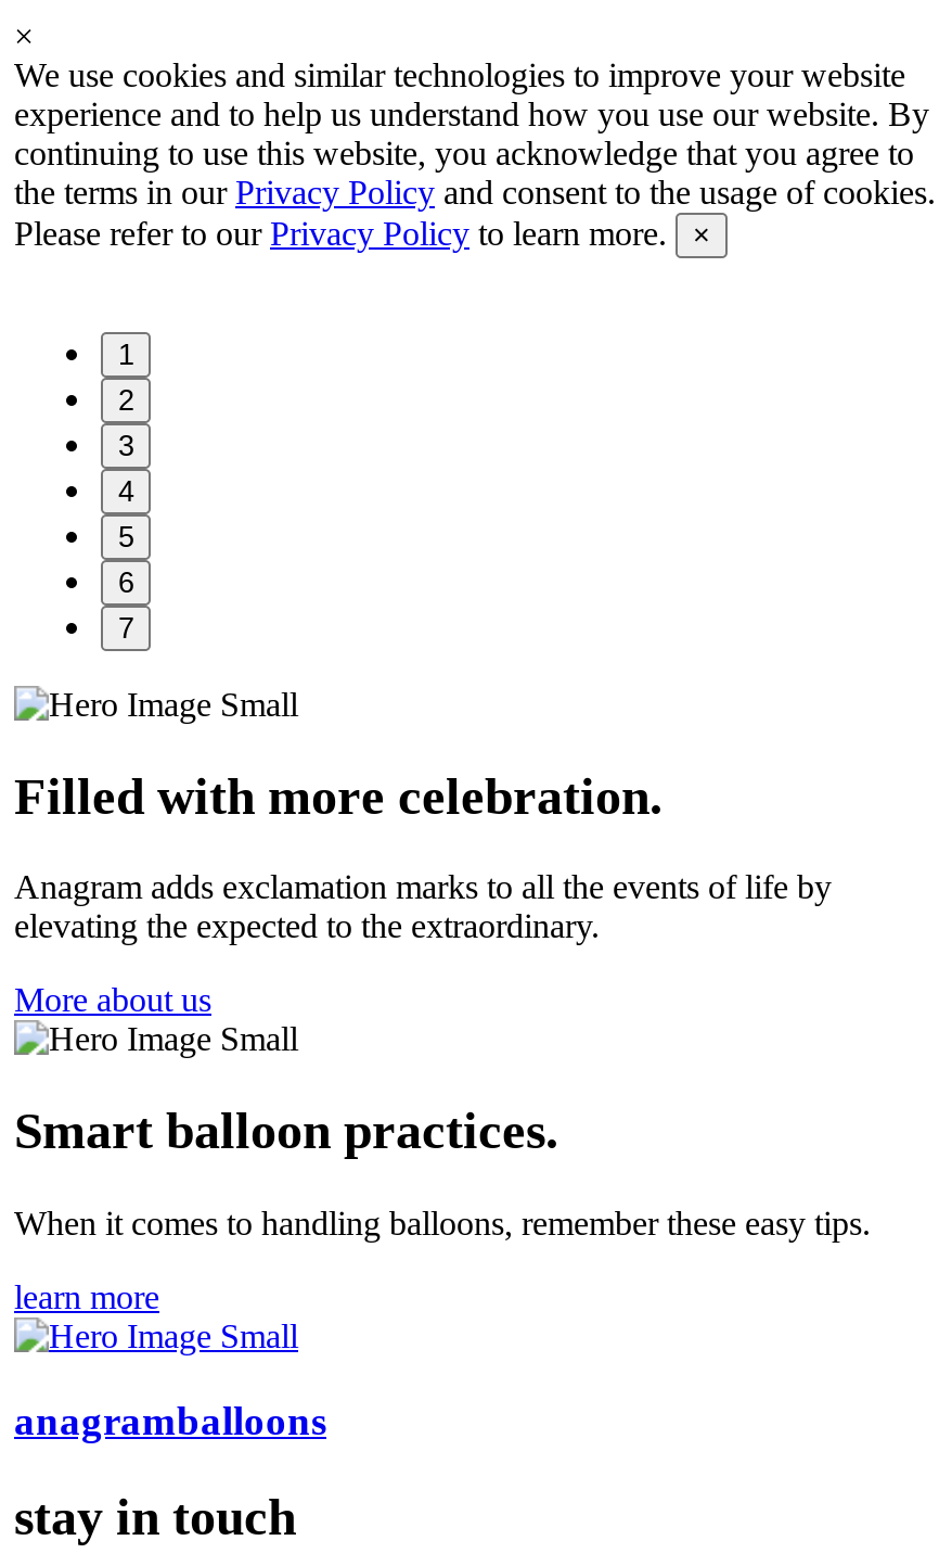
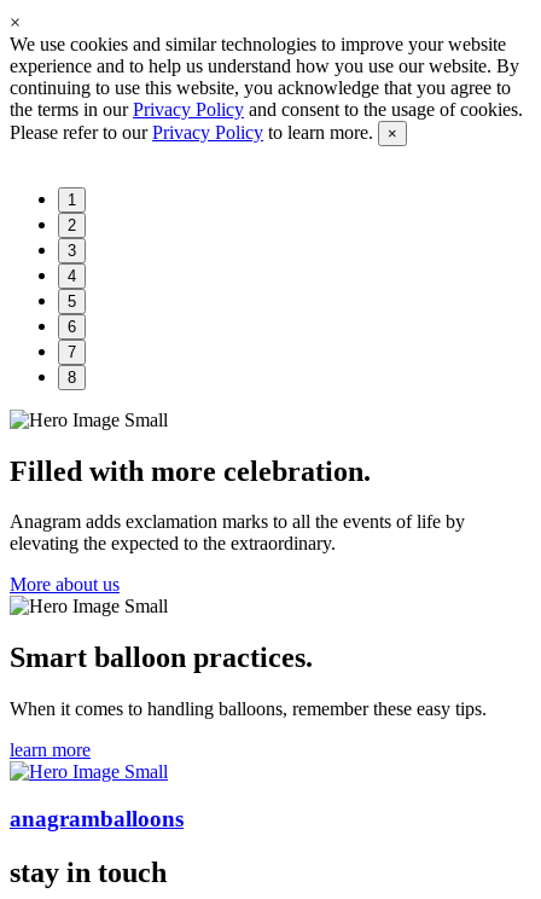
+ 8
